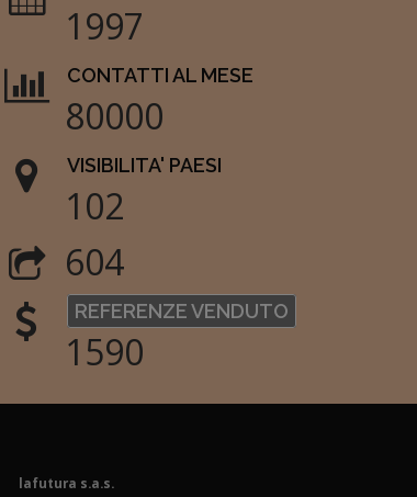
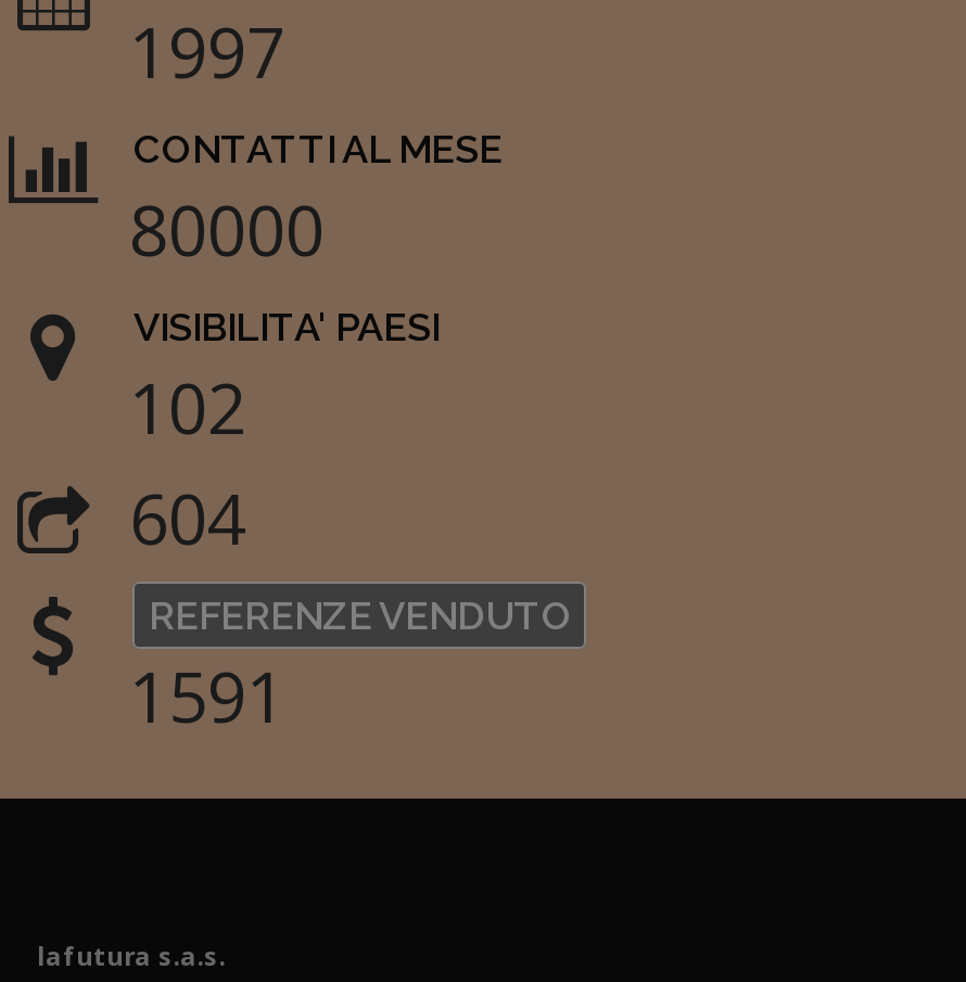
- 1590
+ 1591
